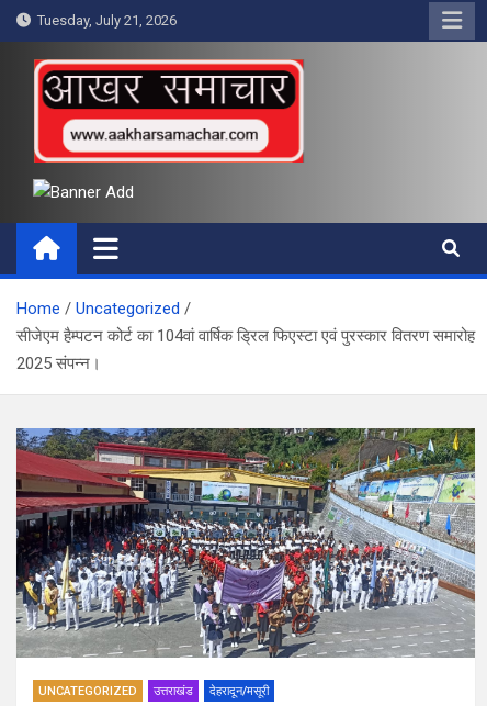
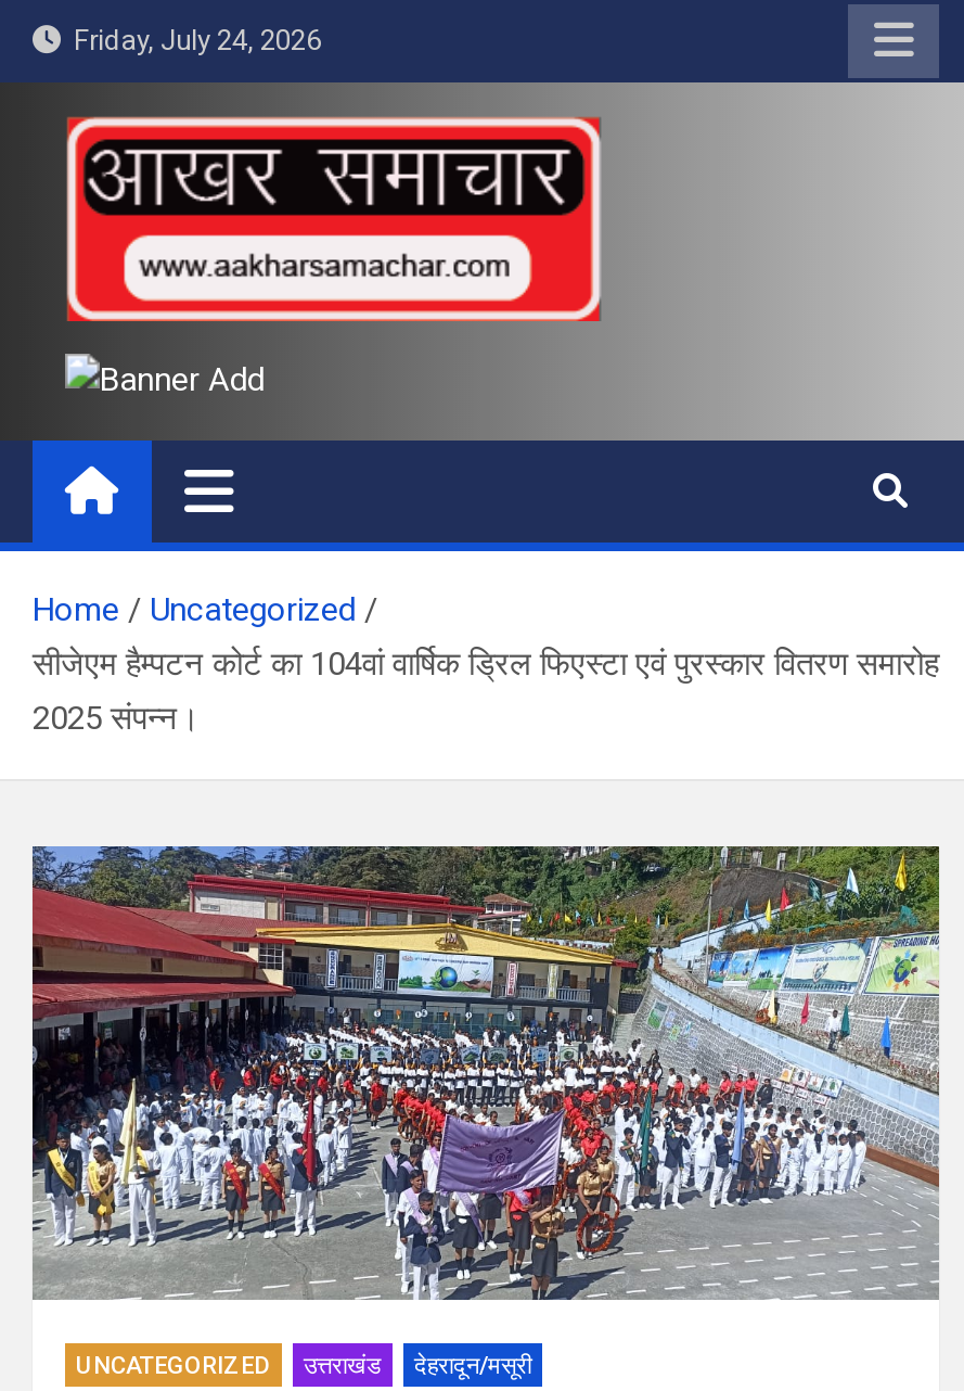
- Tuesday, July 21, 2026
+ Friday, July 24, 2026
